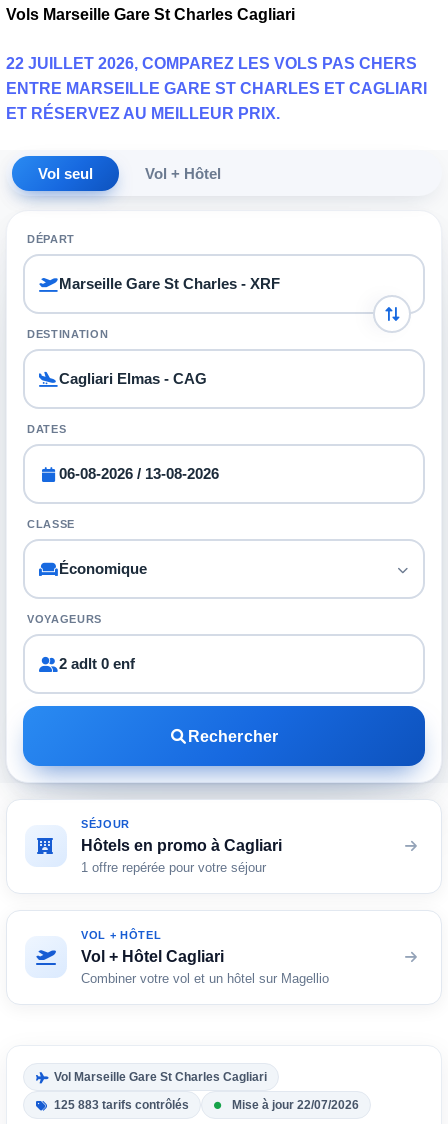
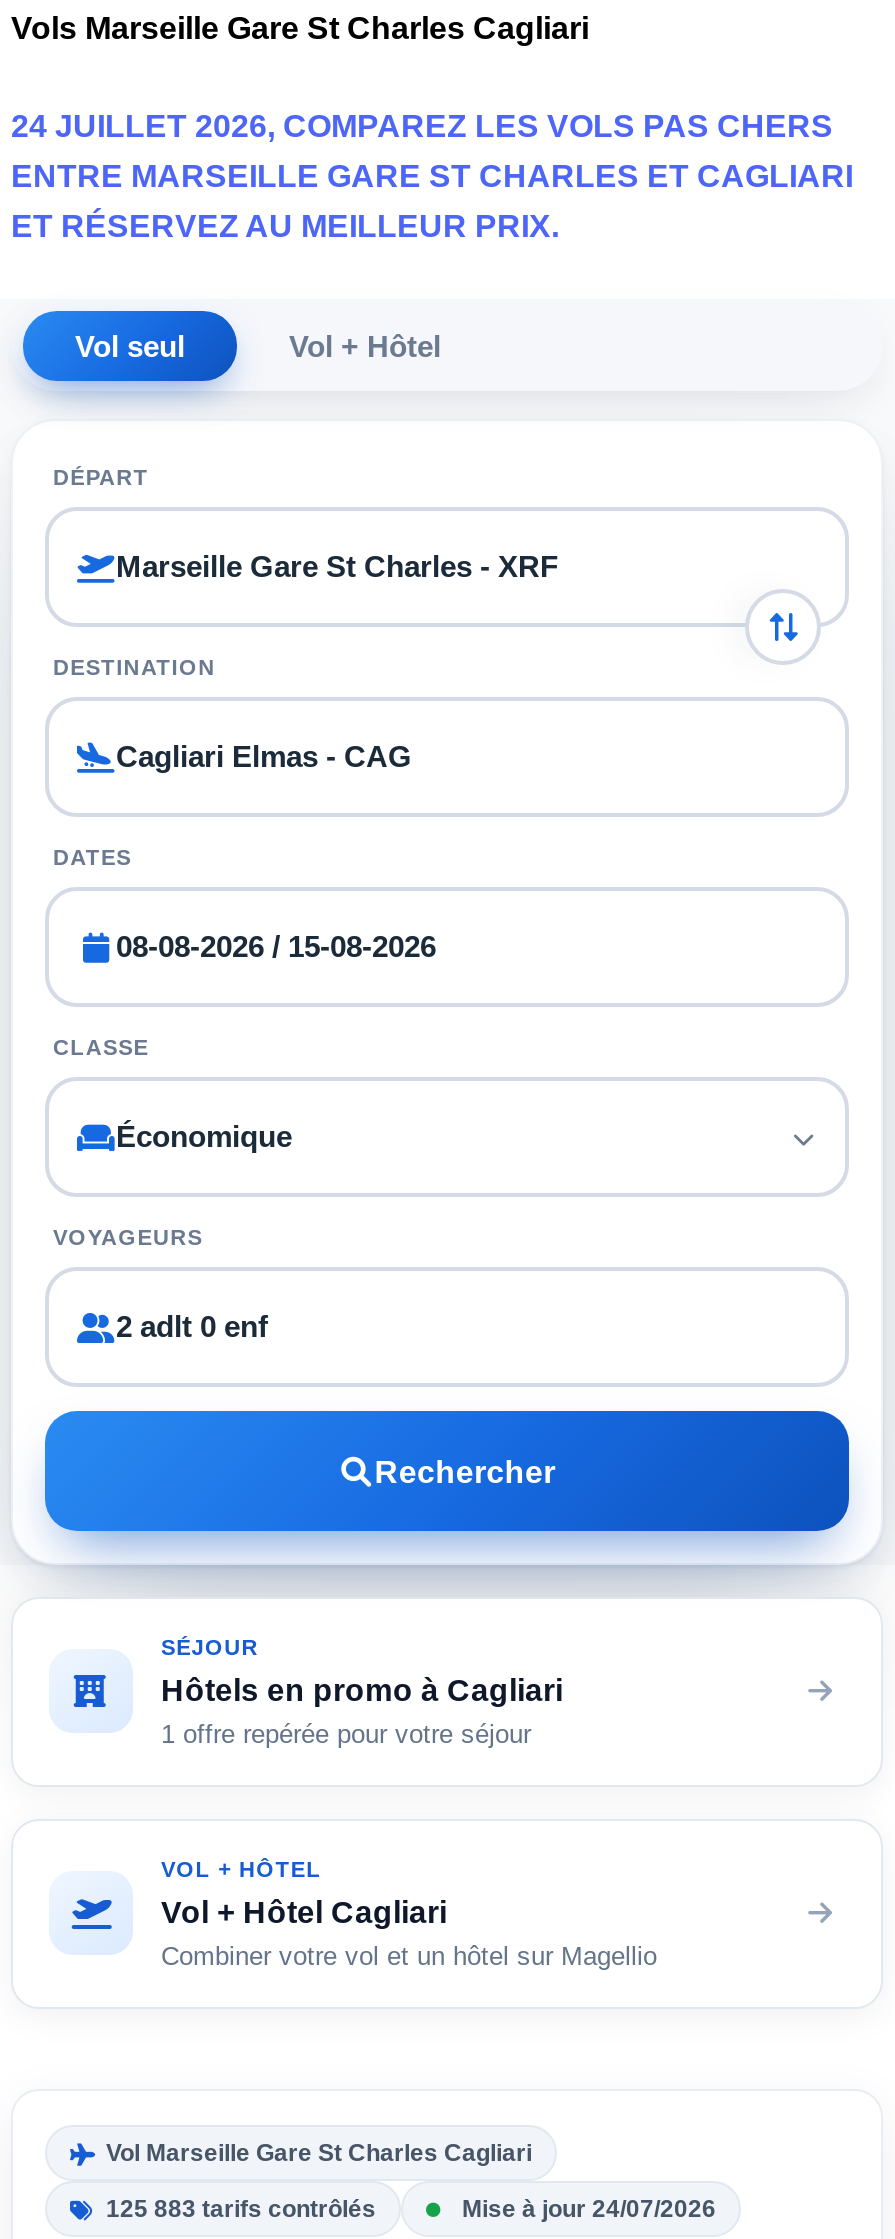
- 22 JUILLET 2026, COMPAREZ LES VOLS PAS CHERS
+ 24 JUILLET 2026, COMPAREZ LES VOLS PAS CHERS

- Mise à jour 22/07/2026
+ Mise à jour 24/07/2026
